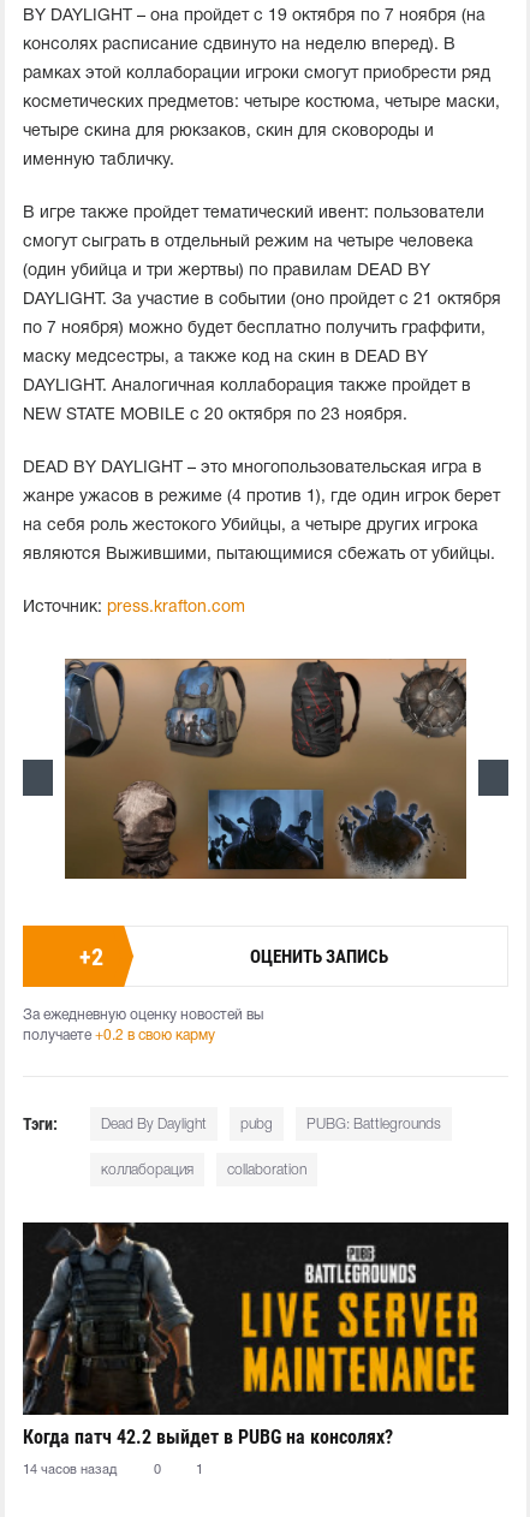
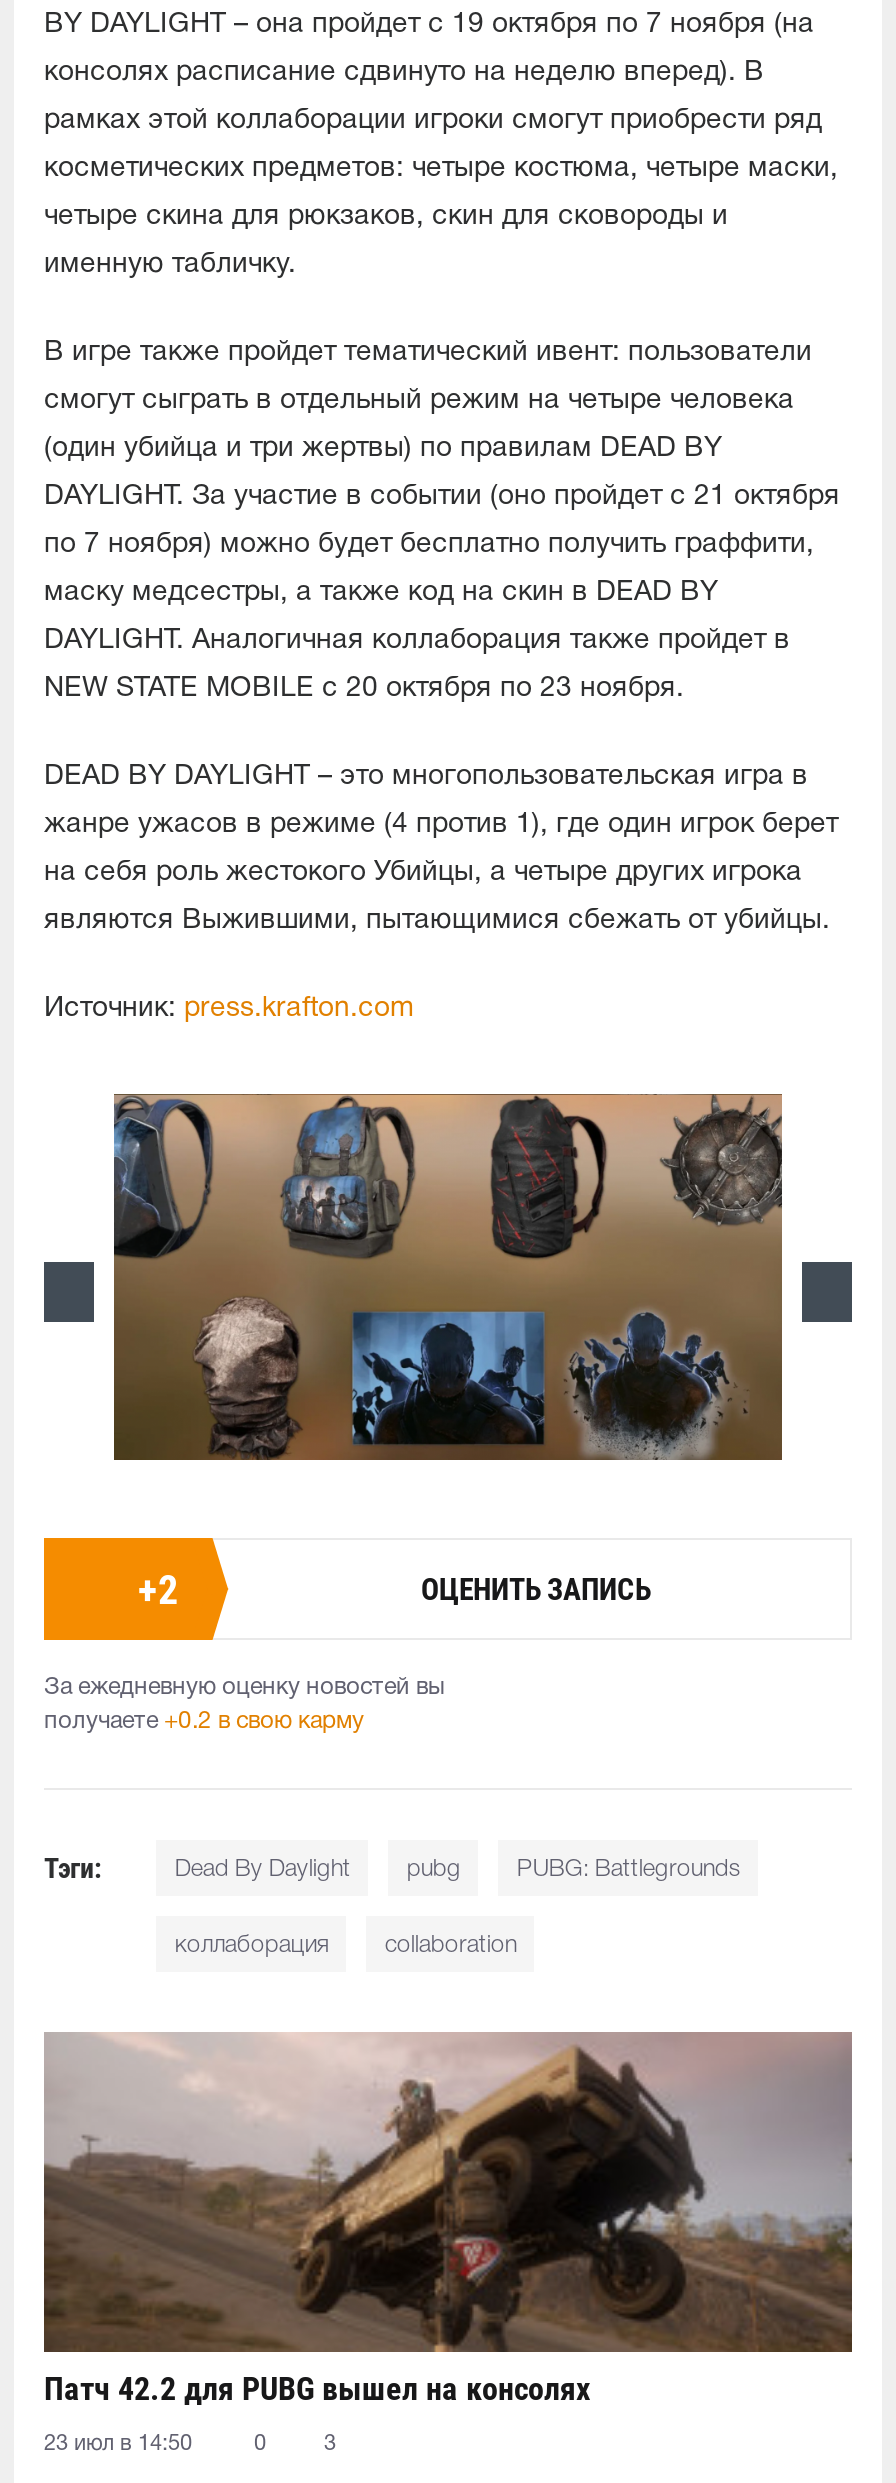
- [image]
- Когда патч 42.2 выйдет в PUBG на консолях?
+ [image]
+ Патч 42.2 для PUBG вышел на консолях

- 14 часов назад
+ 23 июл в 14:50

- 1
+ 3
